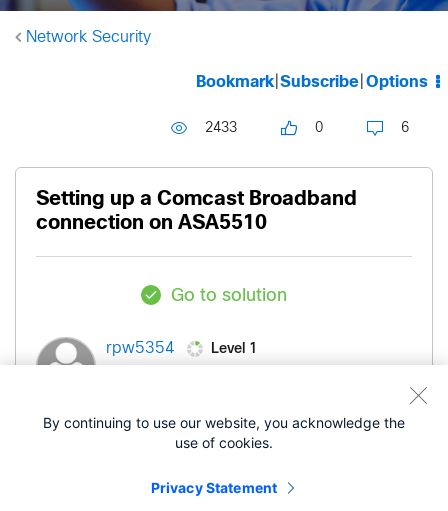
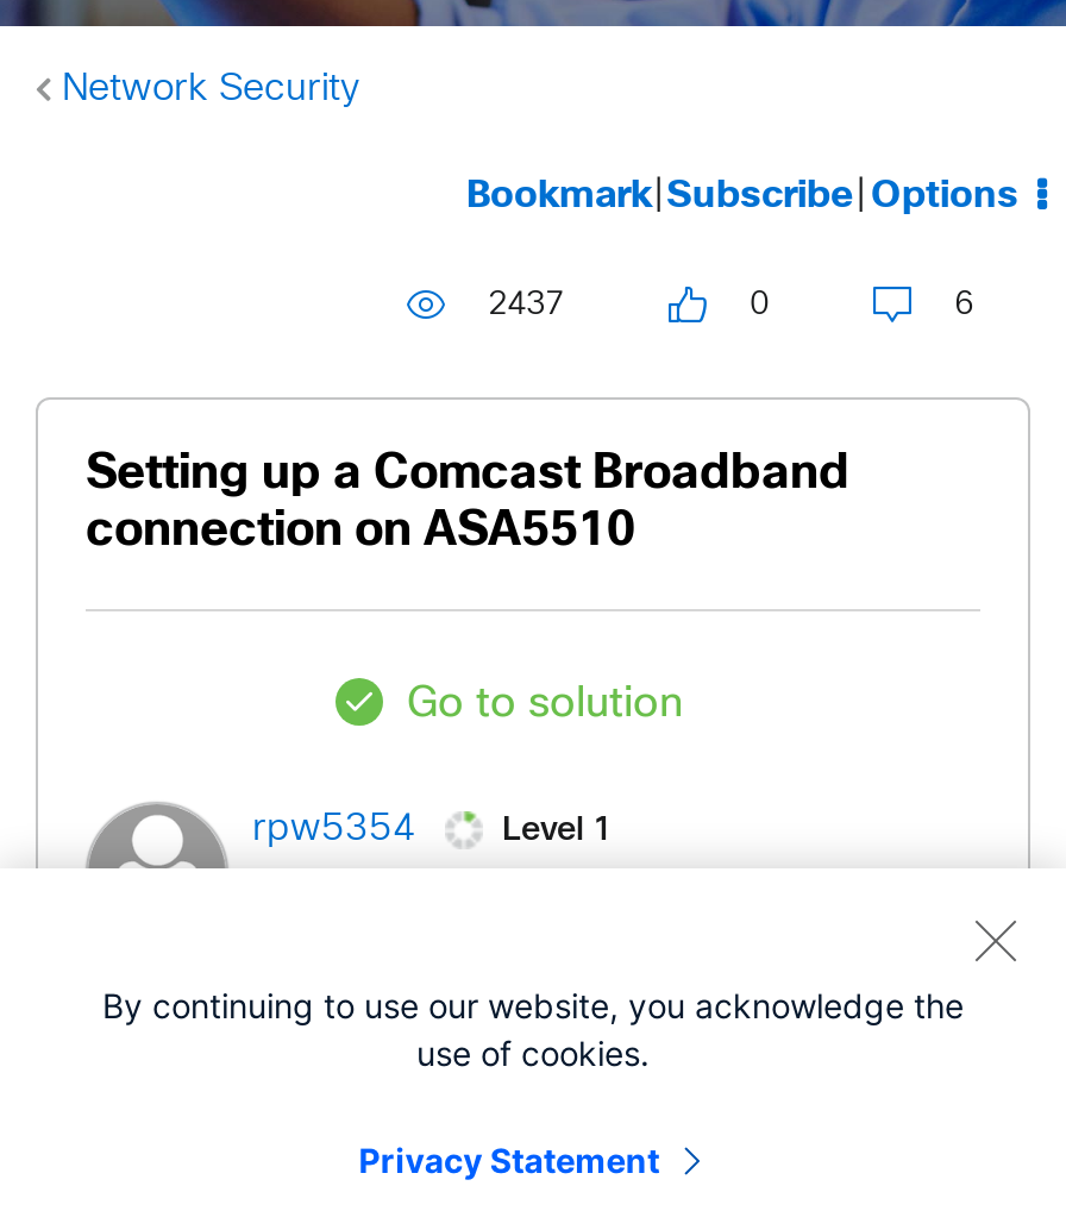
- 2433
+ 2437
